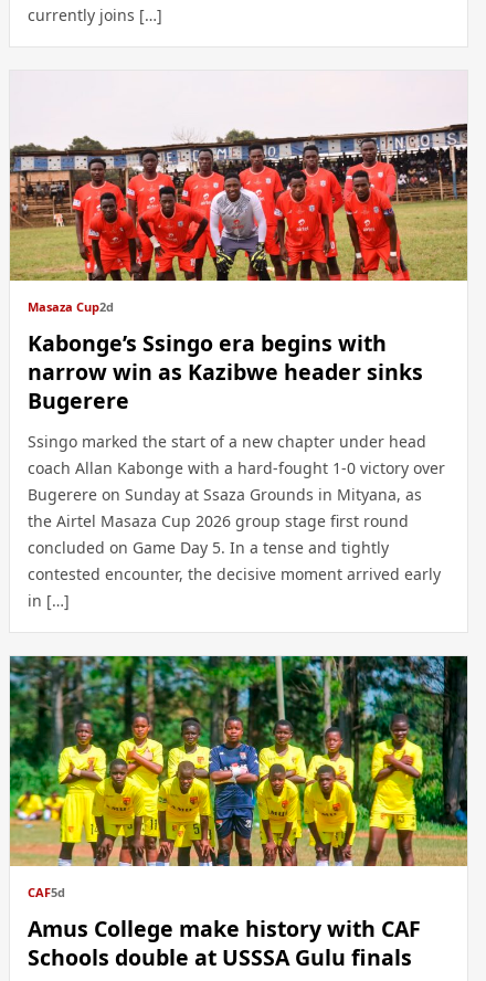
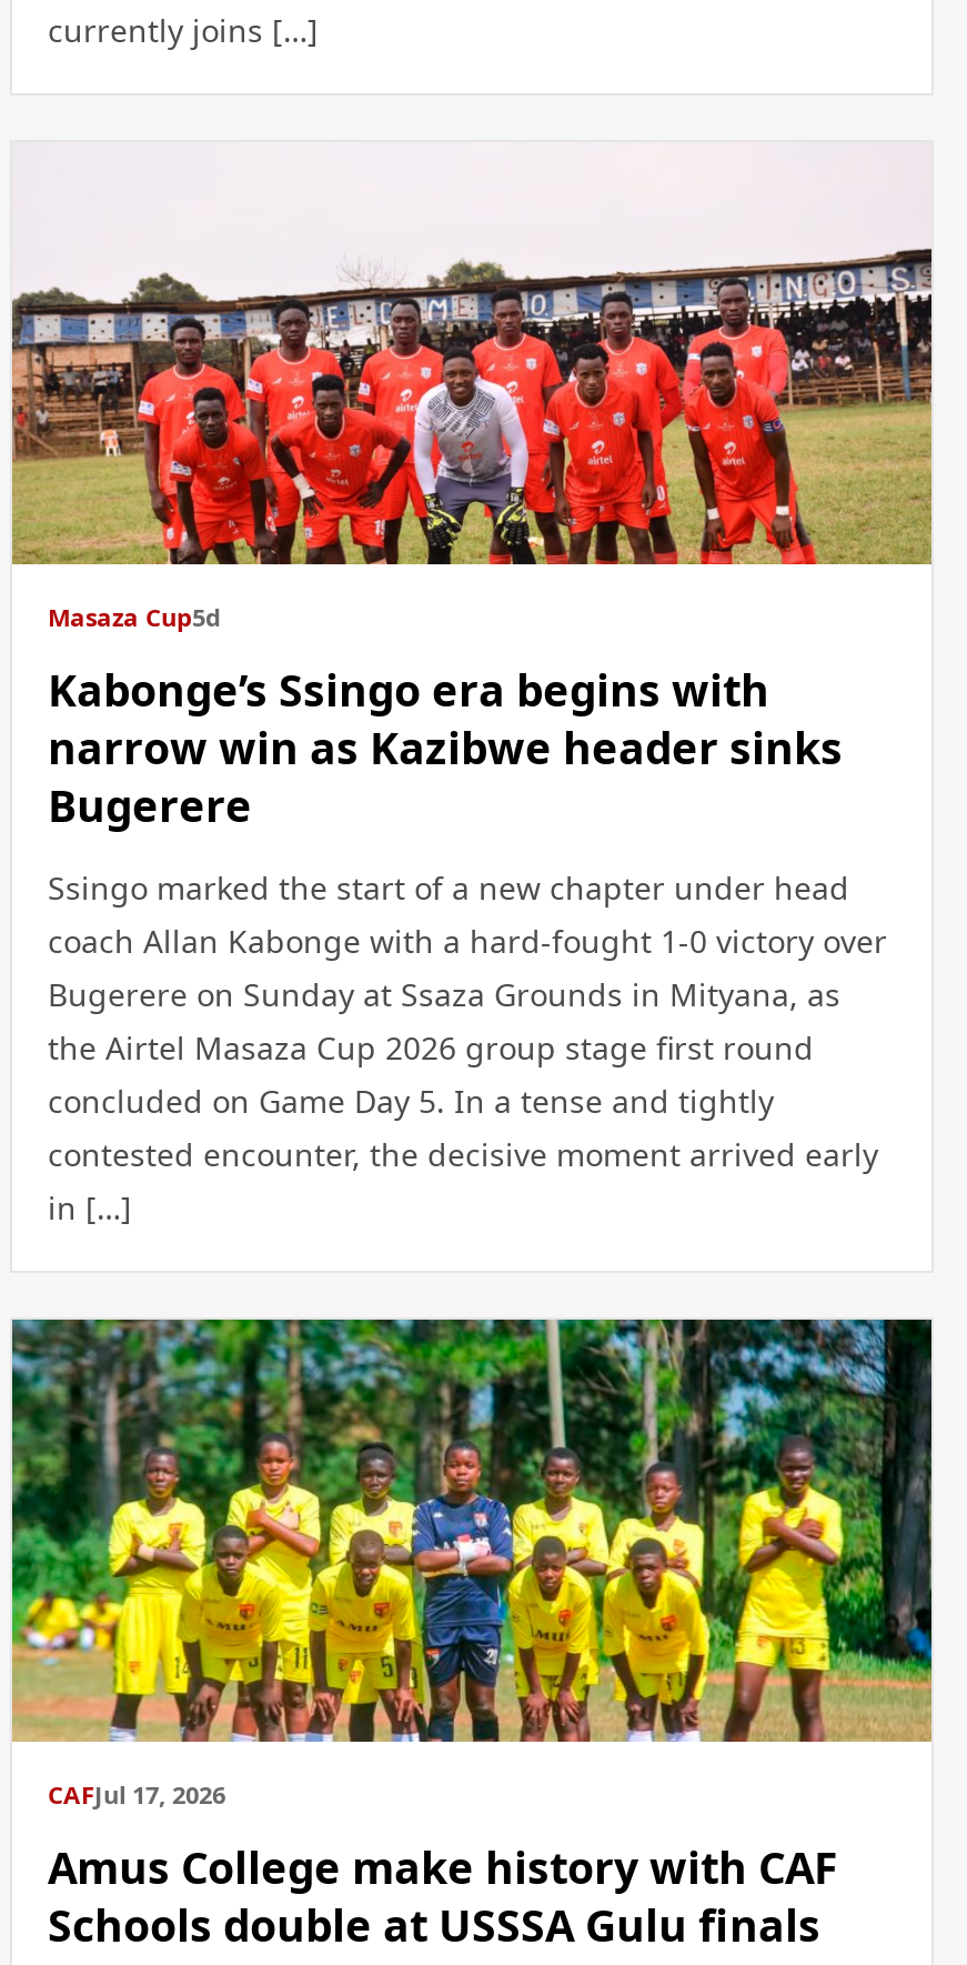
- Masaza Cup2d
+ Masaza Cup5d

- CAF5d
+ CAFJul 17, 2026
